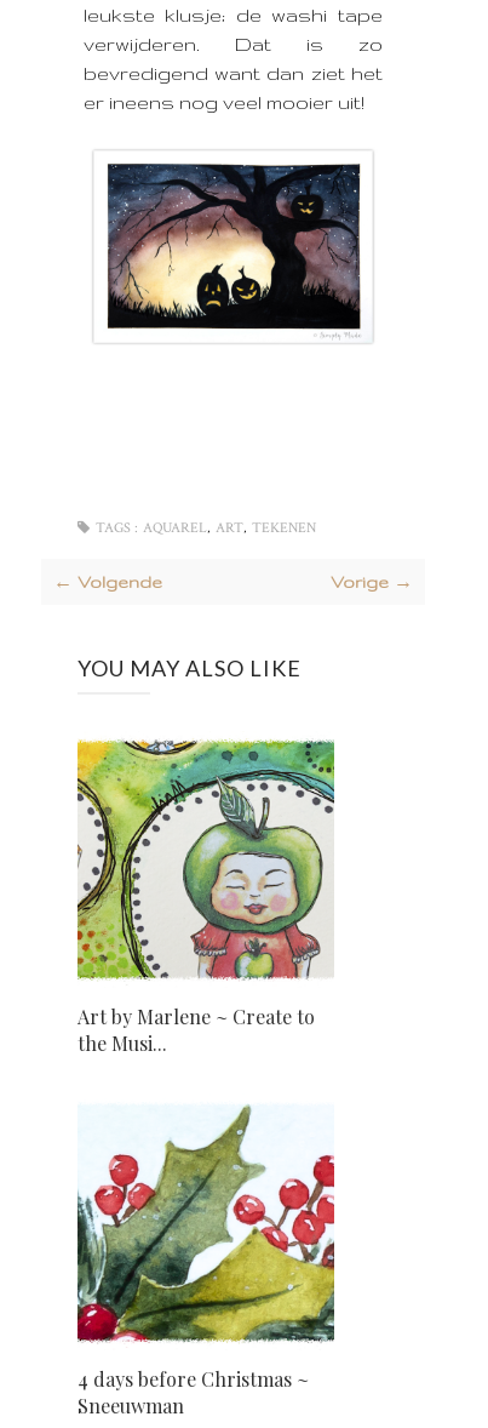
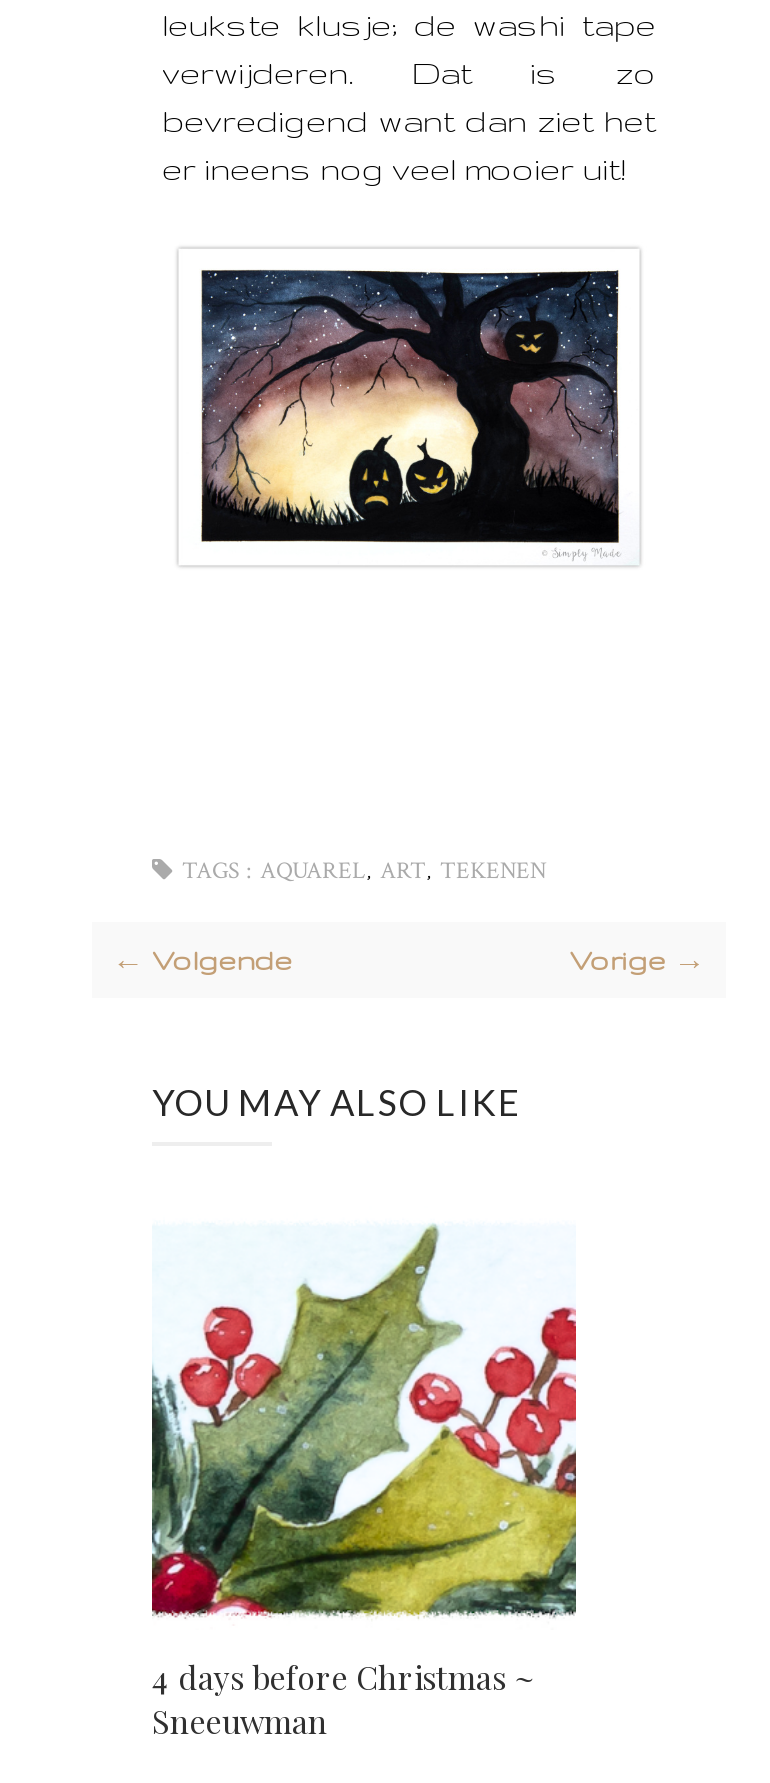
- [image]
- Art by Marlene ~ Create to
- the Musi...
